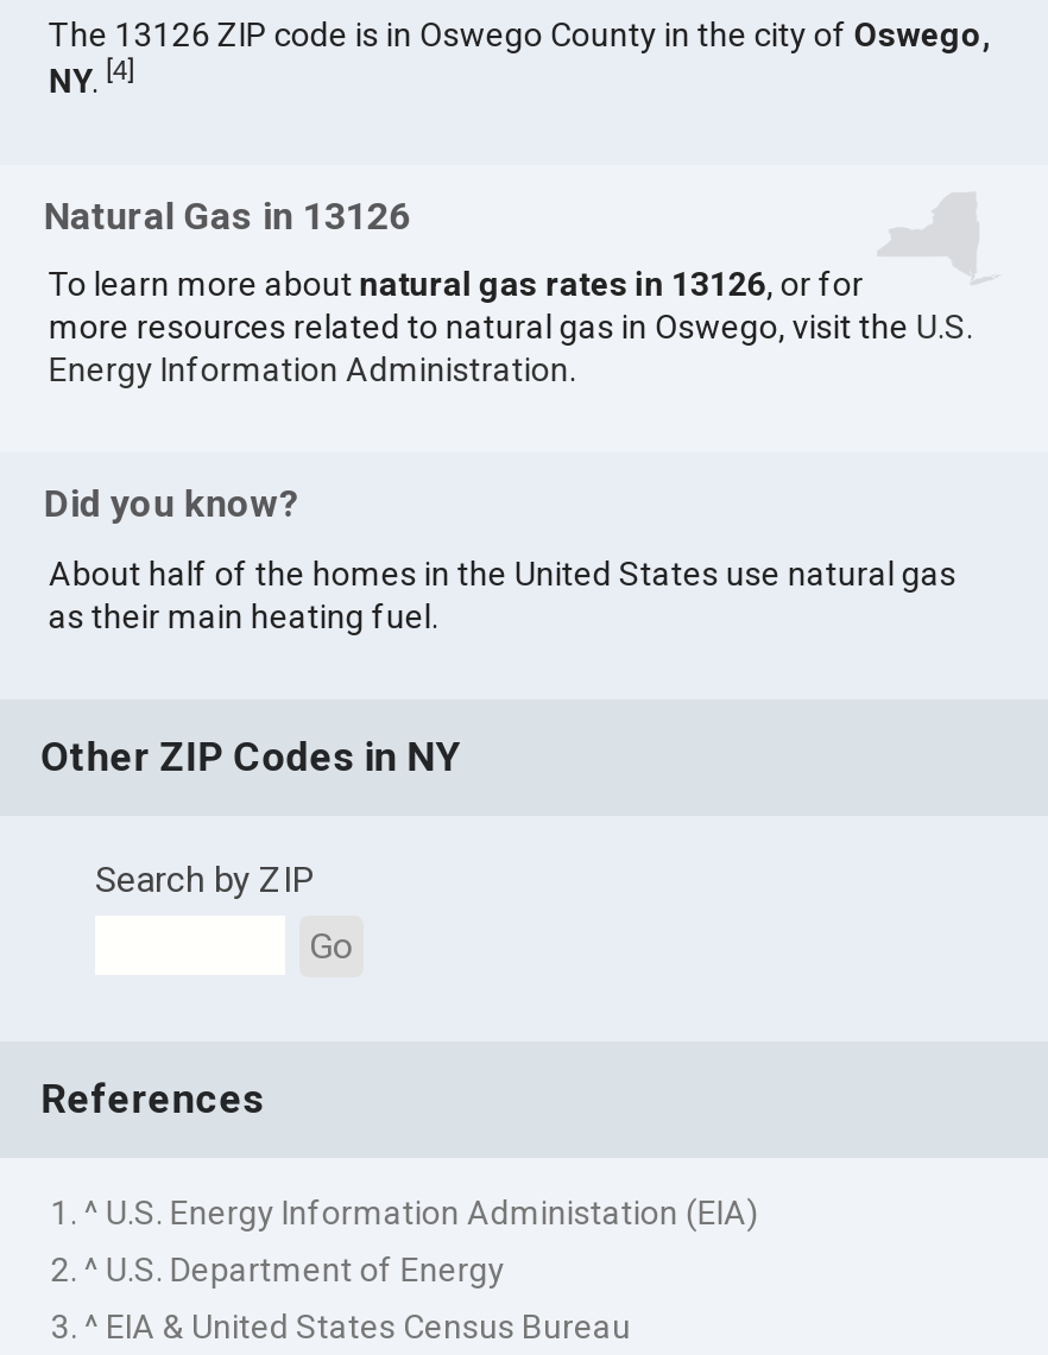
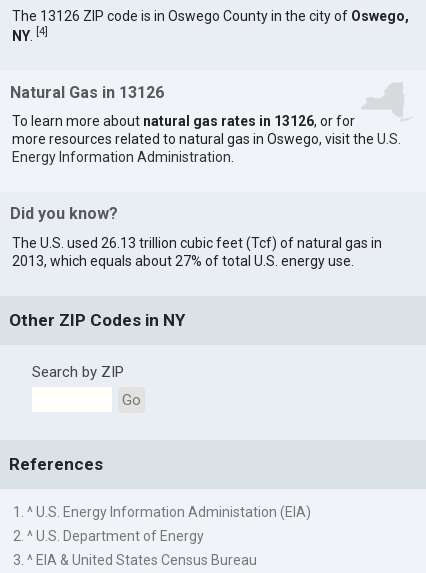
- About half of the homes in the United States use natural gas
- as their main heating fuel.
+ The U.S. used 26.13 trillion cubic feet (Tcf) of natural gas in
+ 2013, which equals about 27% of total U.S. energy use.
